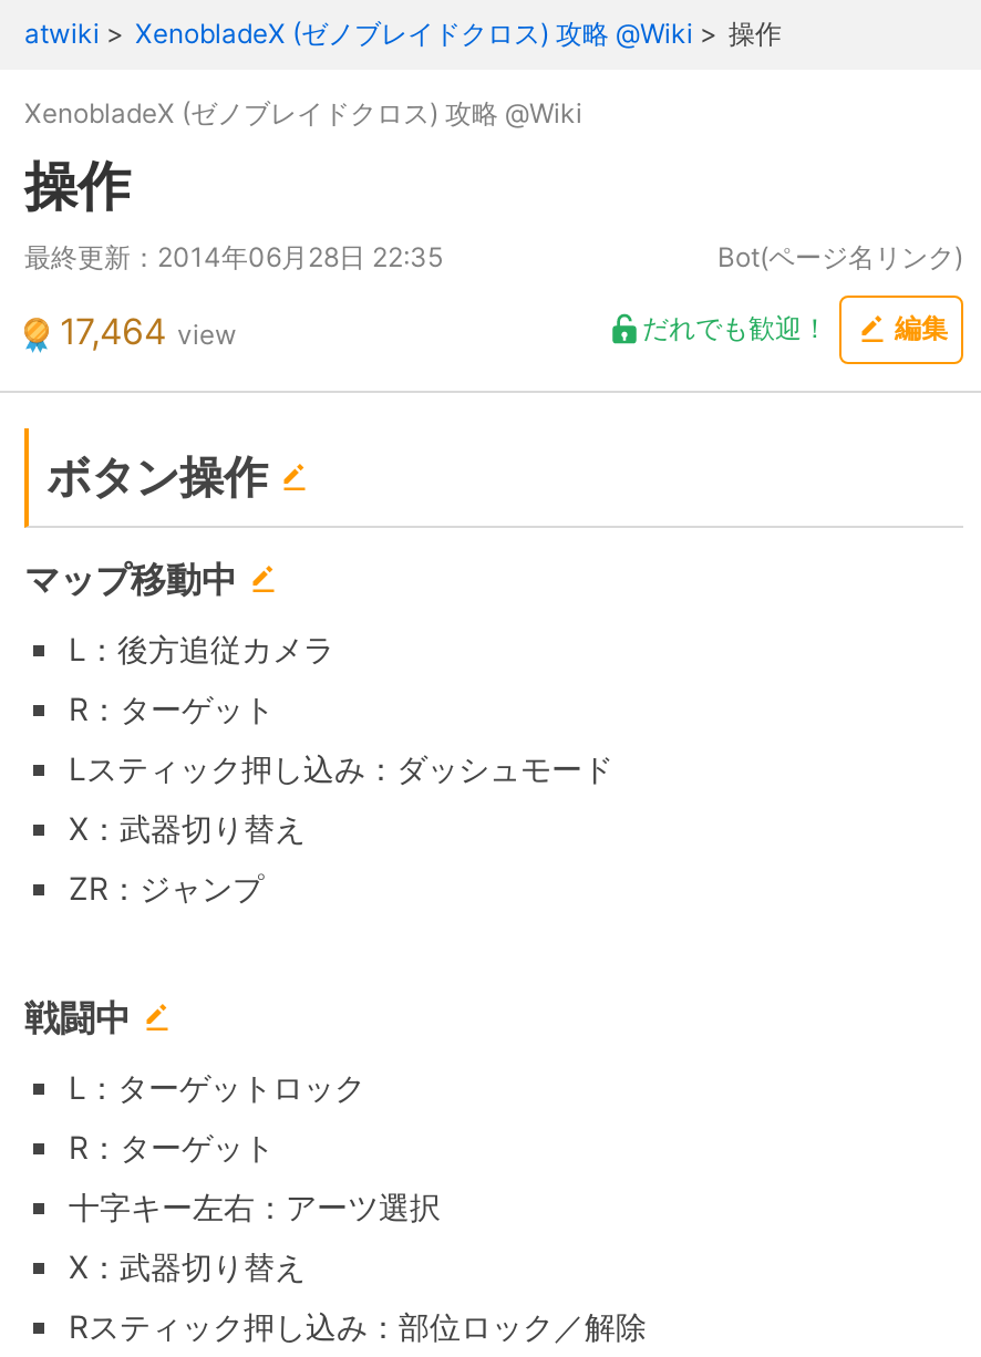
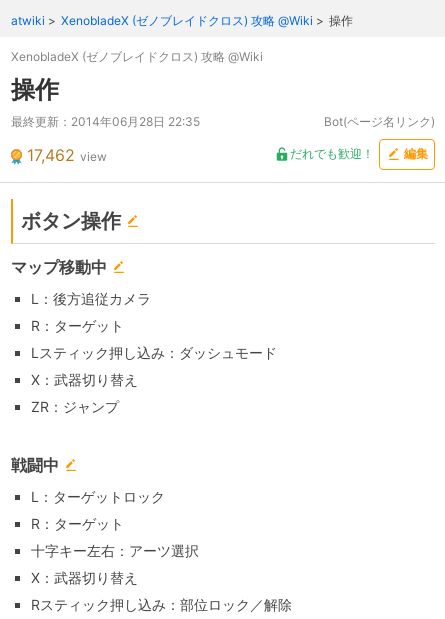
- 17,464 view
+ 17,462 view
